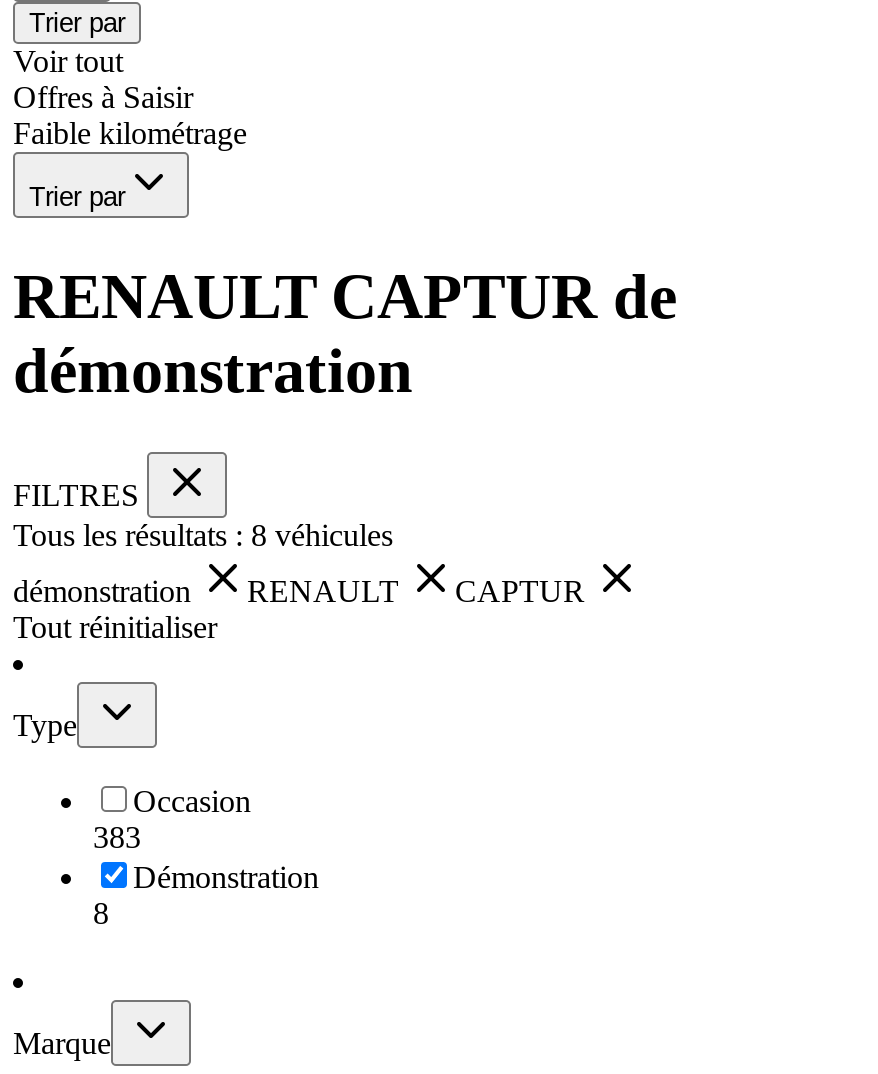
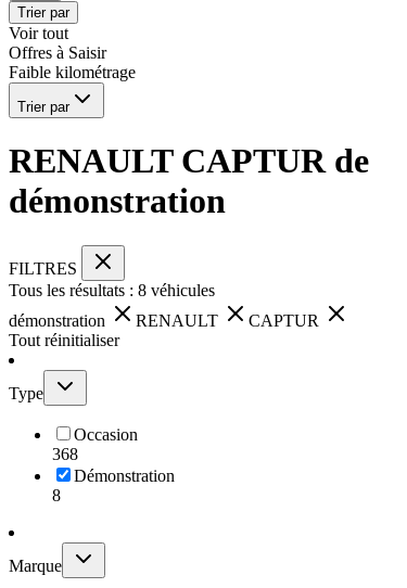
- 383
+ 368
